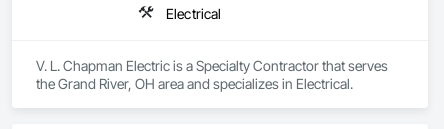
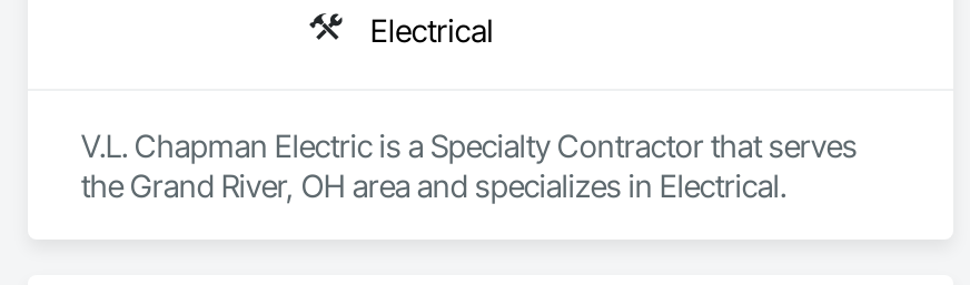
- V. L. Chapman Electric is a Specialty Contractor that serves
+ V.L. Chapman Electric is a Specialty Contractor that serves
